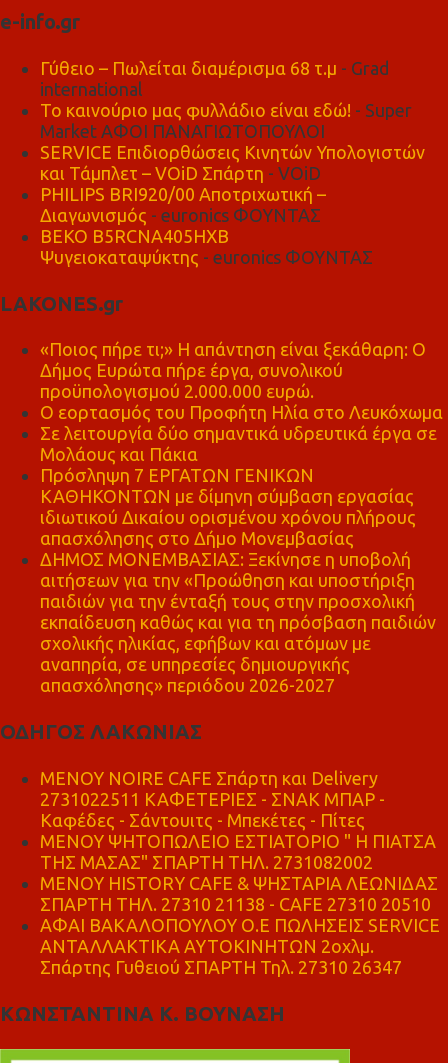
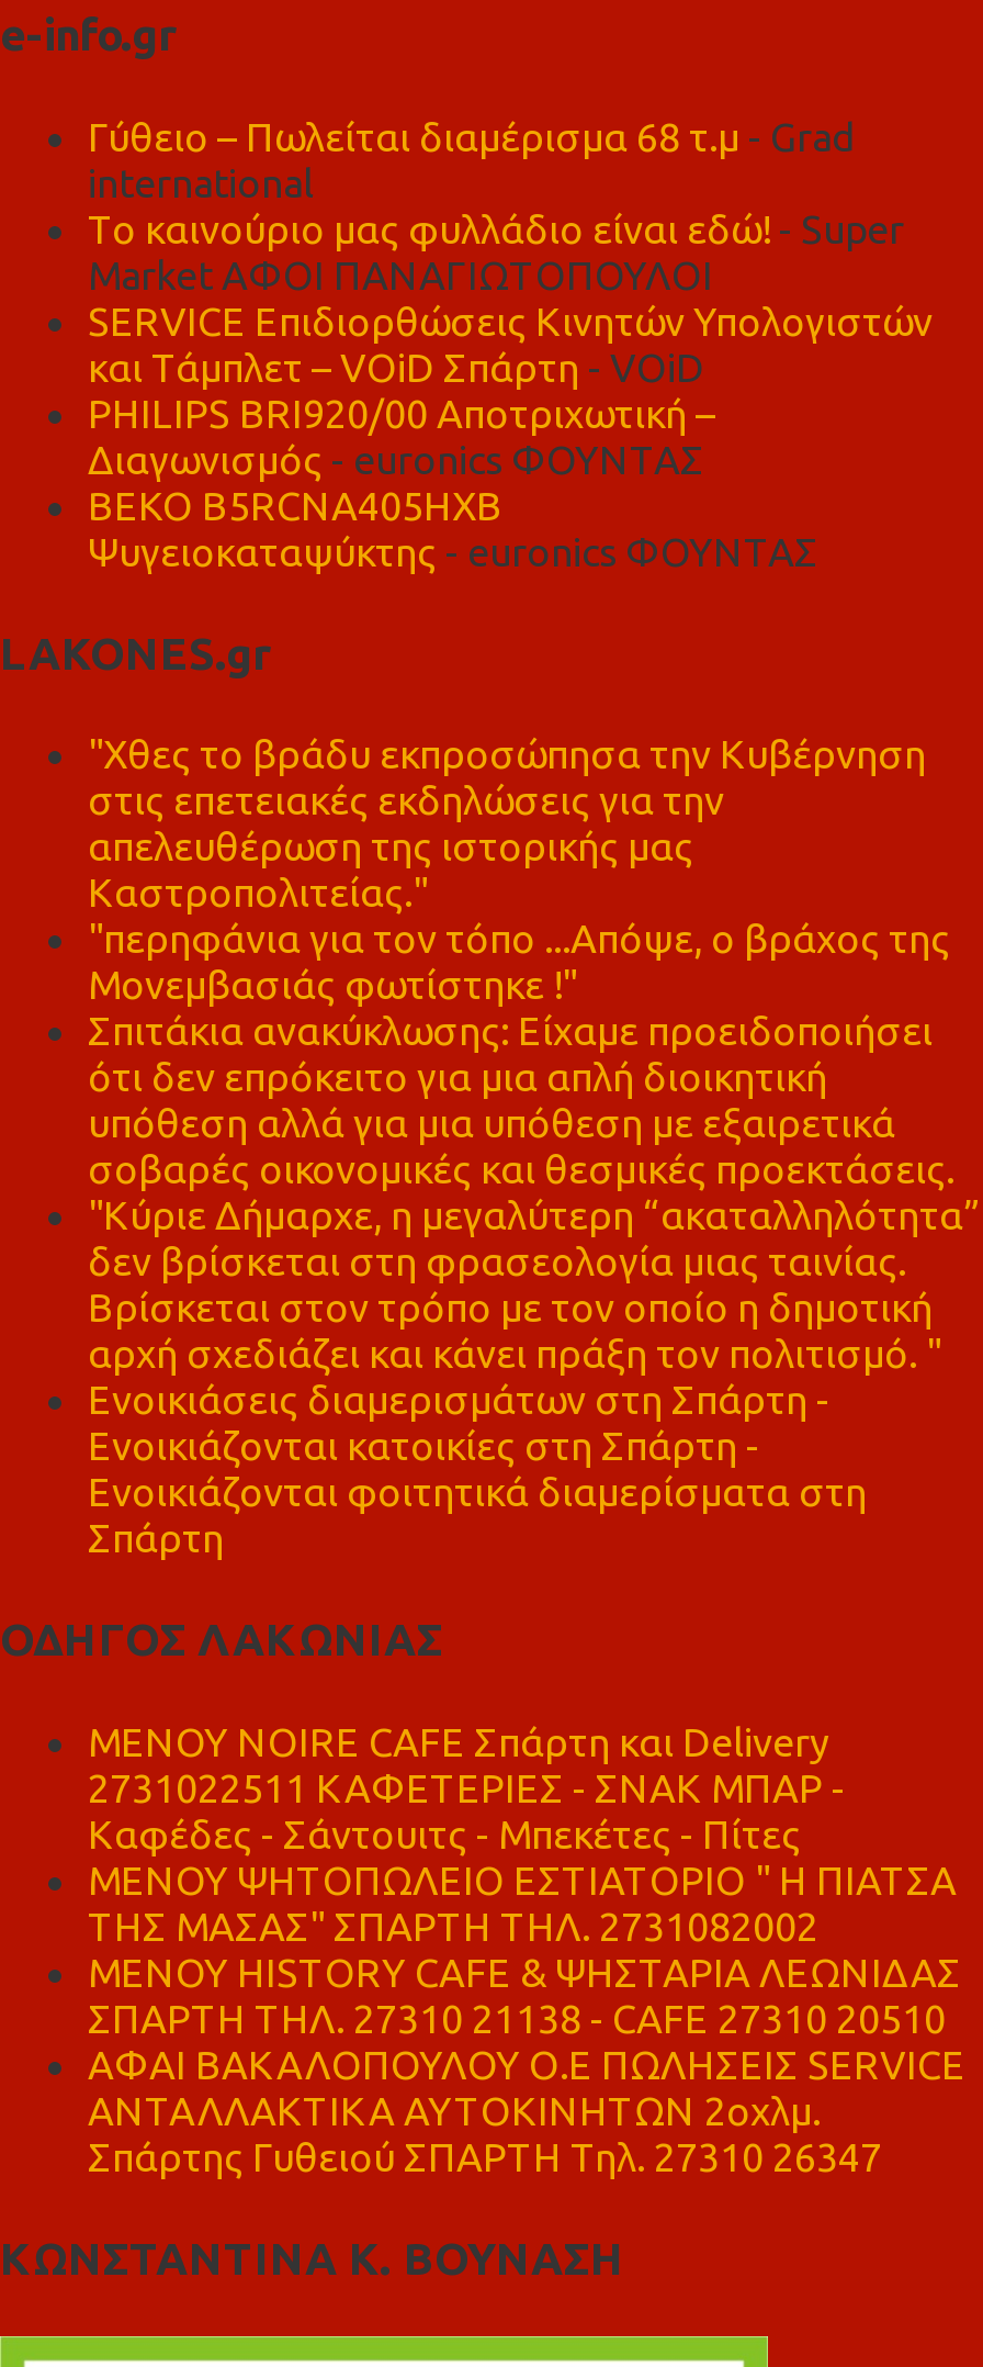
- «Ποιος πήρε τι;» Η απάντηση είναι ξεκάθαρη: Ο
- Δήμος Ευρώτα πήρε έργα, συνολικού
- προϋπολογισμού 2.000.000 ευρώ.
- Ο εορτασμός του Προφήτη Ηλία στο Λευκόχωμα
- Σε λειτουργία δύο σημαντικά υδρευτικά έργα σε
- Μολάους και Πάκια
- Πρόσληψη 7 ΕΡΓΑΤΩΝ ΓΕΝΙΚΩΝ
- ΚΑΘΗΚΟΝΤΩΝ με δίμηνη σύμβαση εργασίας
- ιδιωτικού Δικαίου ορισμένου χρόνου πλήρους
- απασχόλησης στο Δήμο Μονεμβασίας
- ΔΗΜΟΣ ΜΟΝΕΜΒΑΣΙΑΣ: Ξεκίνησε η υποβολή
- αιτήσεων για την «Προώθηση και υποστήριξη
- παιδιών για την ένταξή τους στην προσχολική
- εκπαίδευση καθώς και για τη πρόσβαση παιδιών
- σχολικής ηλικίας, εφήβων και ατόμων με
- αναπηρία, σε υπηρεσίες δημιουργικής
- απασχόλησης» περιόδου 2026-2027
+ "Χθες το βράδυ εκπροσώπησα την Κυβέρνηση
+ στις επετειακές εκδηλώσεις για την
+ απελευθέρωση της ιστορικής μας
+ Καστροπολιτείας."
+ "περηφάνια για τον τόπο ...Απόψε, ο βράχος της
+ Μονεμβασιάς φωτίστηκε !"
+ Σπιτάκια ανακύκλωσης: Είχαμε προειδοποιήσει
+ ότι δεν επρόκειτο για μια απλή διοικητική
+ υπόθεση αλλά για μια υπόθεση με εξαιρετικά
+ σοβαρές οικονομικές και θεσμικές προεκτάσεις.
+ "Κύριε Δήμαρχε, η μεγαλύτερη “ακαταλληλότητα”
+ δεν βρίσκεται στη φρασεολογία μιας ταινίας.
+ Βρίσκεται στον τρόπο με τον οποίο η δημοτική
+ αρχή σχεδιάζει και κάνει πράξη τον πολιτισμό. "
+ Ενοικιάσεις διαμερισμάτων στη Σπάρτη -
+ Ενοικιάζονται κατοικίες στη Σπάρτη -
+ Ενοικιάζονται φοιτητικά διαμερίσματα στη
+ Σπάρτη
